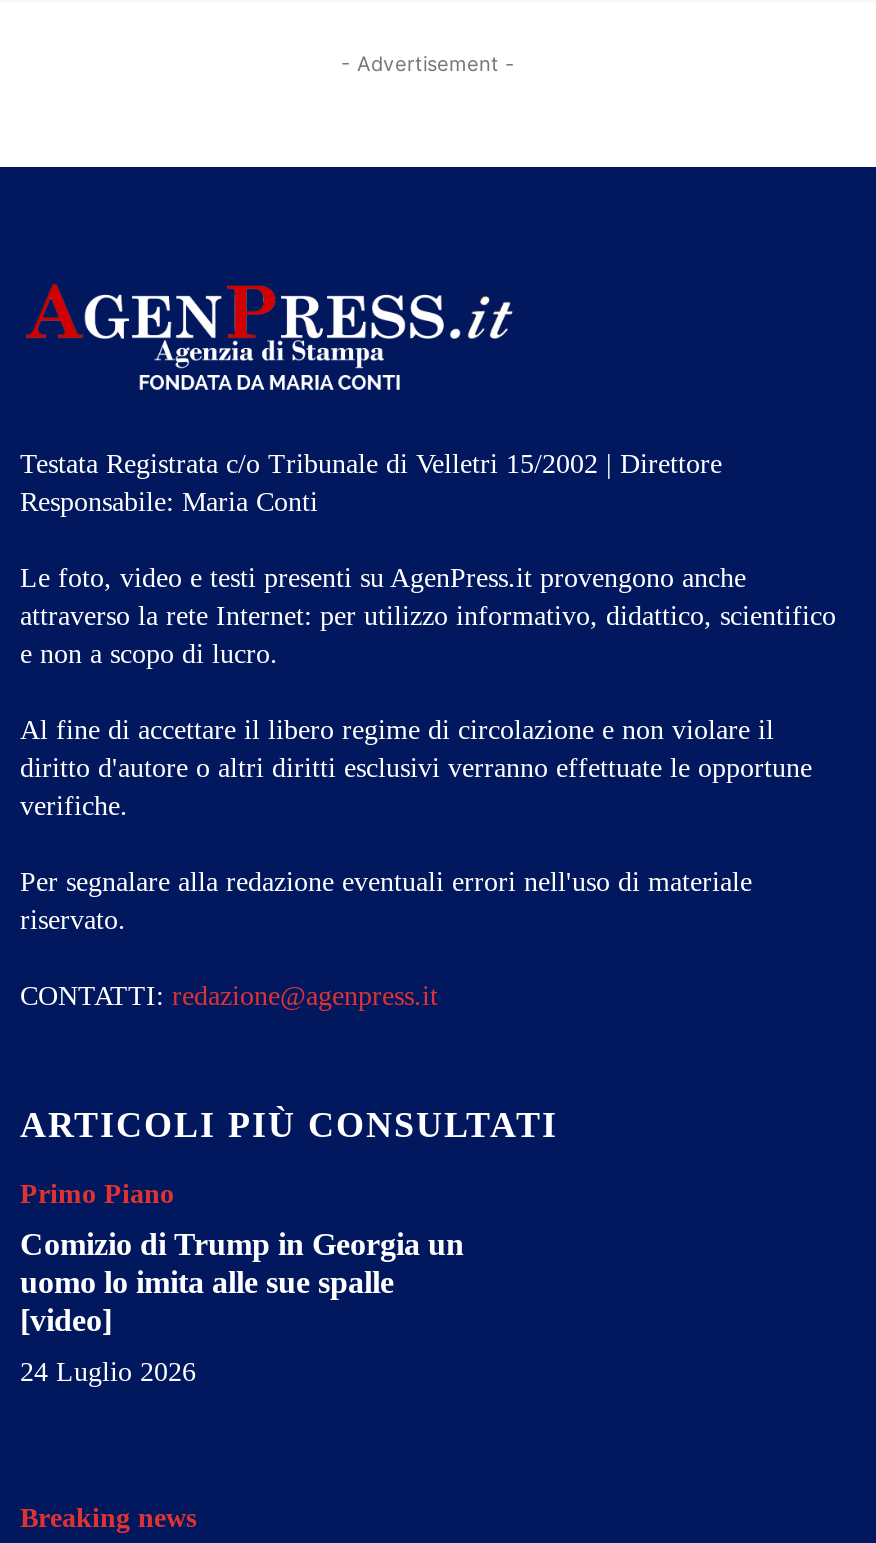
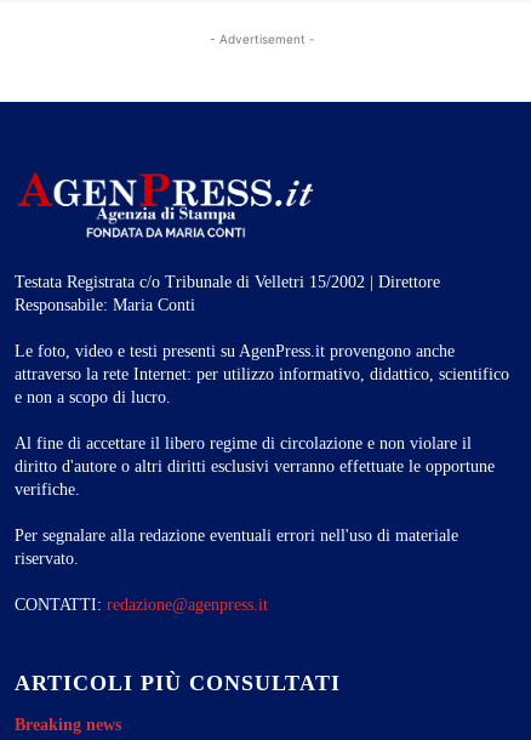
- Primo Piano
- Comizio di Trump in Georgia un
- uomo lo imita alle sue spalle
- [video]
- 24 Luglio 2026
